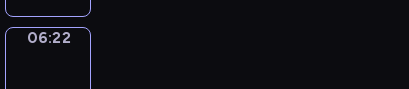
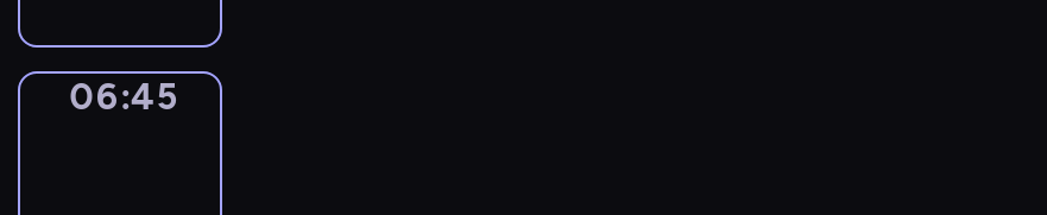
- 06:22
+ 06:45
